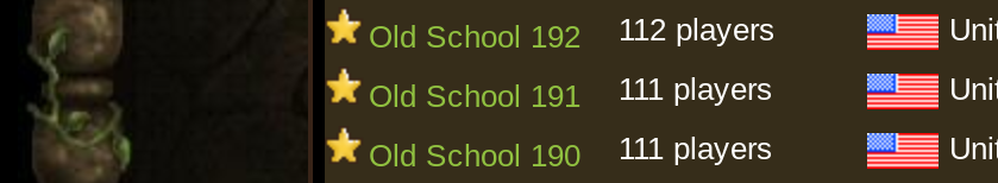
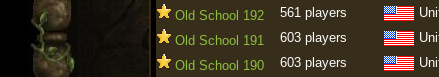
- Old School 192 112 players
+ Old School 192 561 players

- Old School 191 111 players
+ Old School 191 603 players

- Old School 190 111 players
+ Old School 190 603 players
